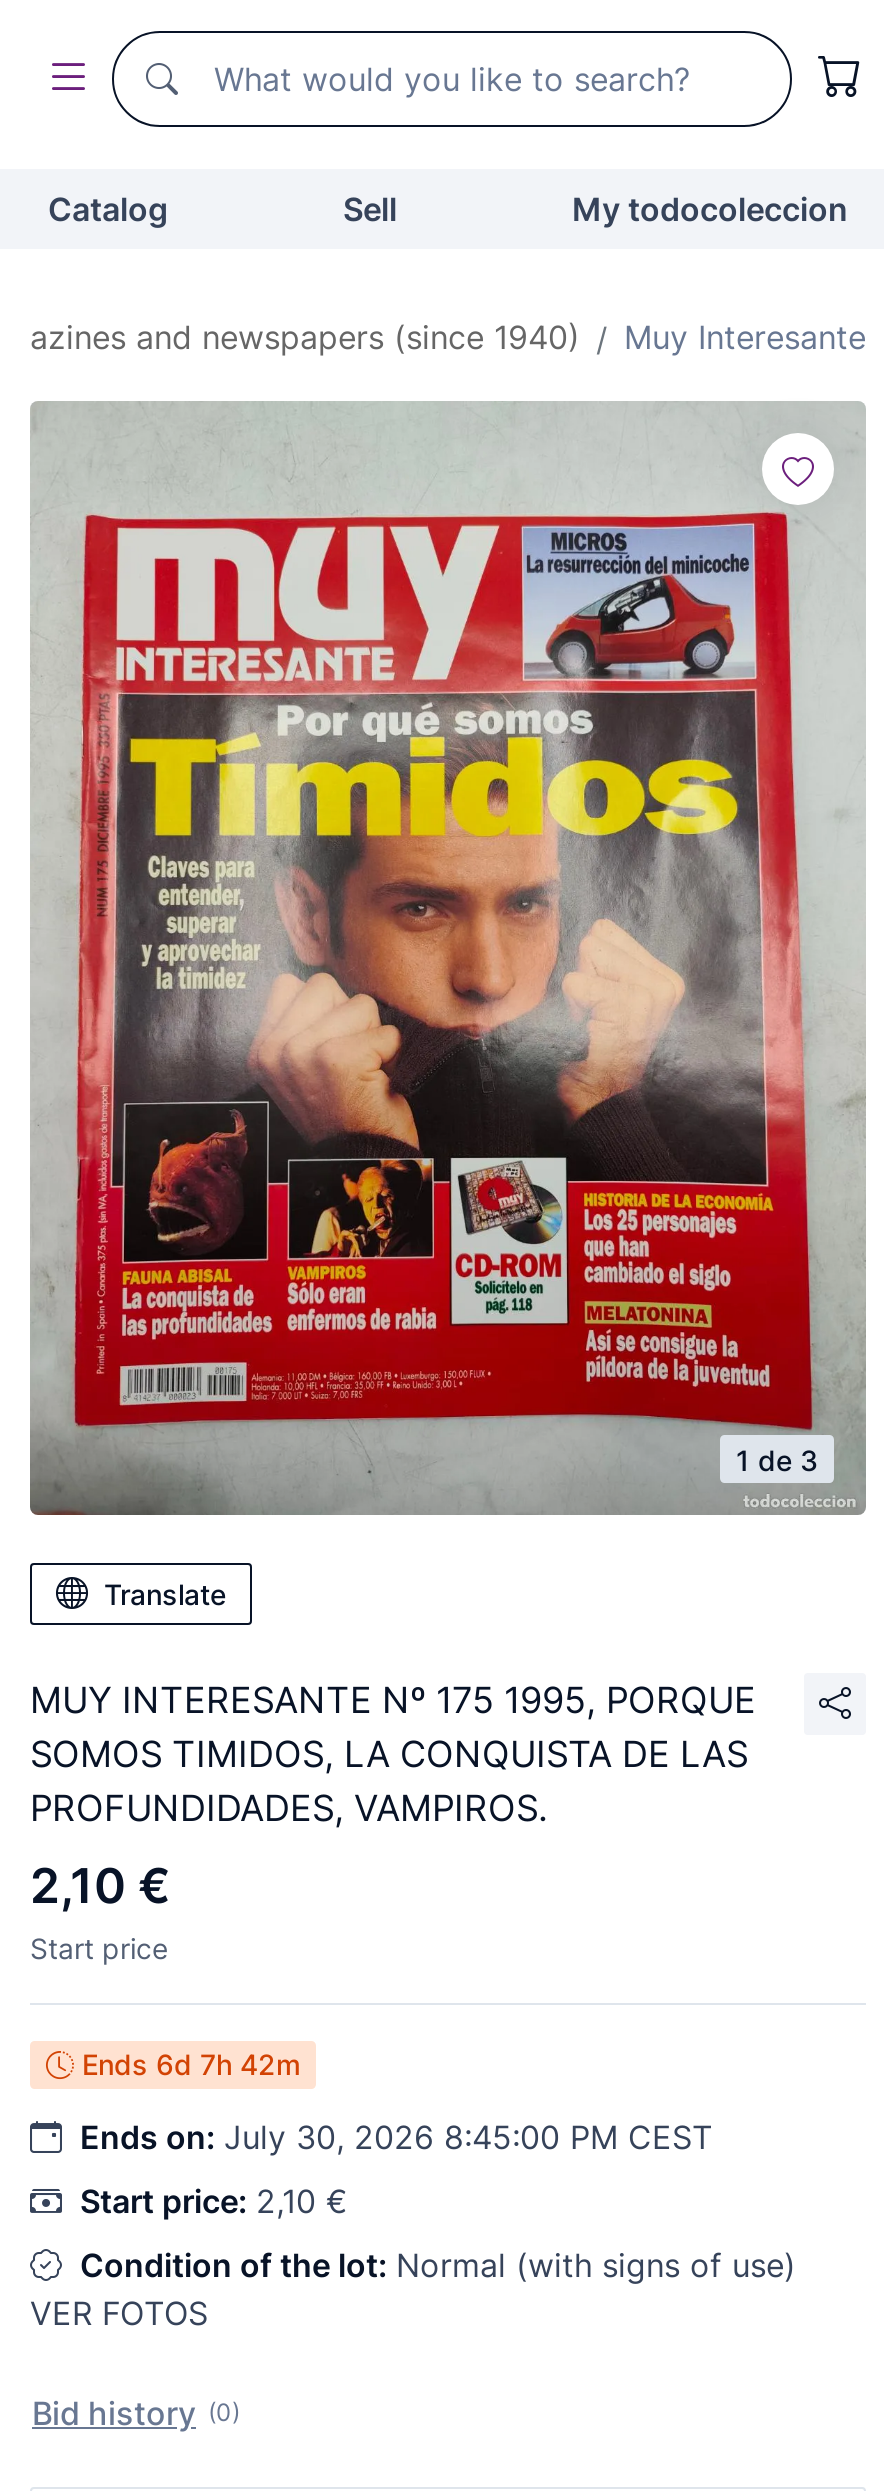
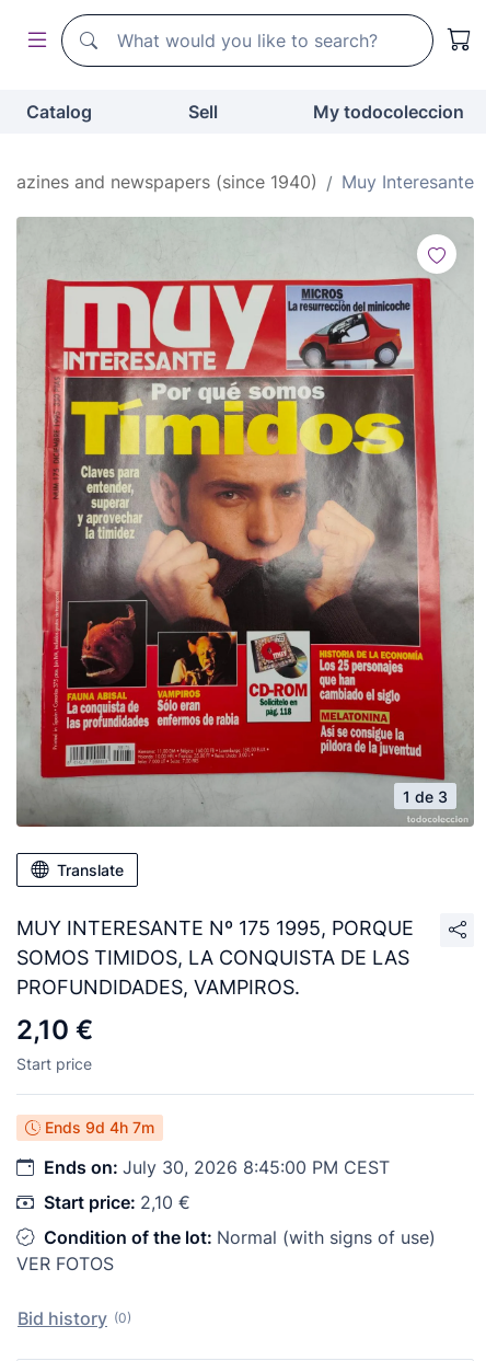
- Ends 6d 7h 42m
+ Ends 9d 4h 7m
